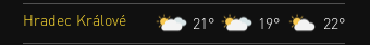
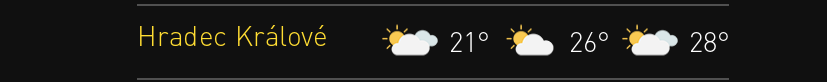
- 19°
+ 26°

- 22°
+ 28°
